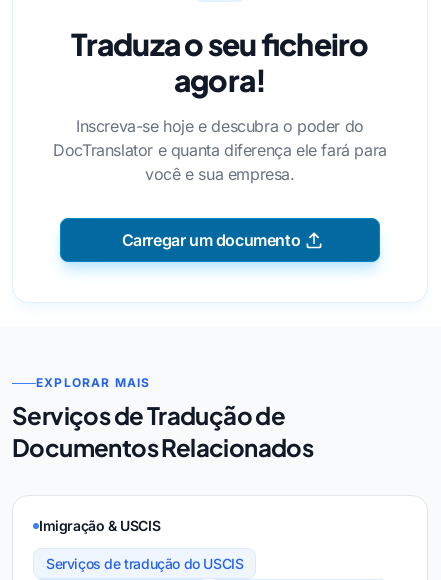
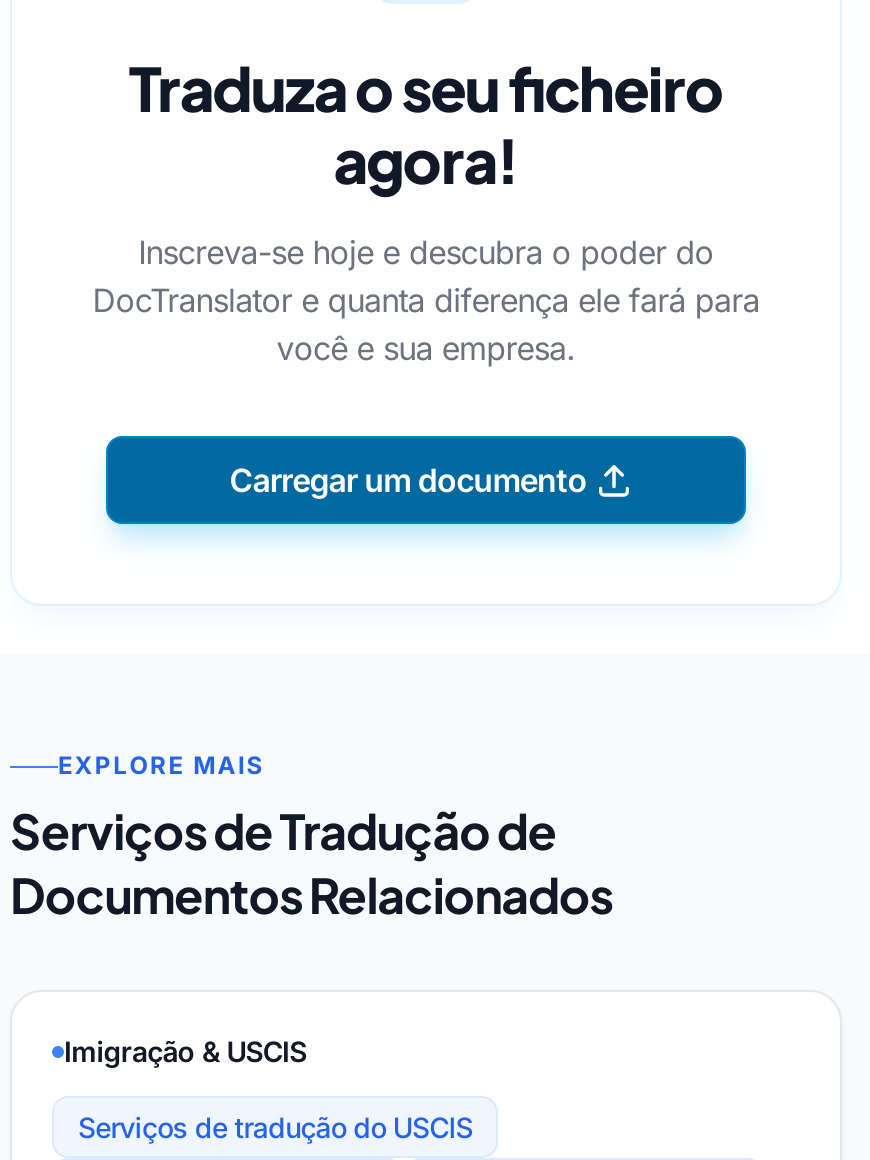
- EXPLORAR MAIS
+ EXPLORE MAIS
